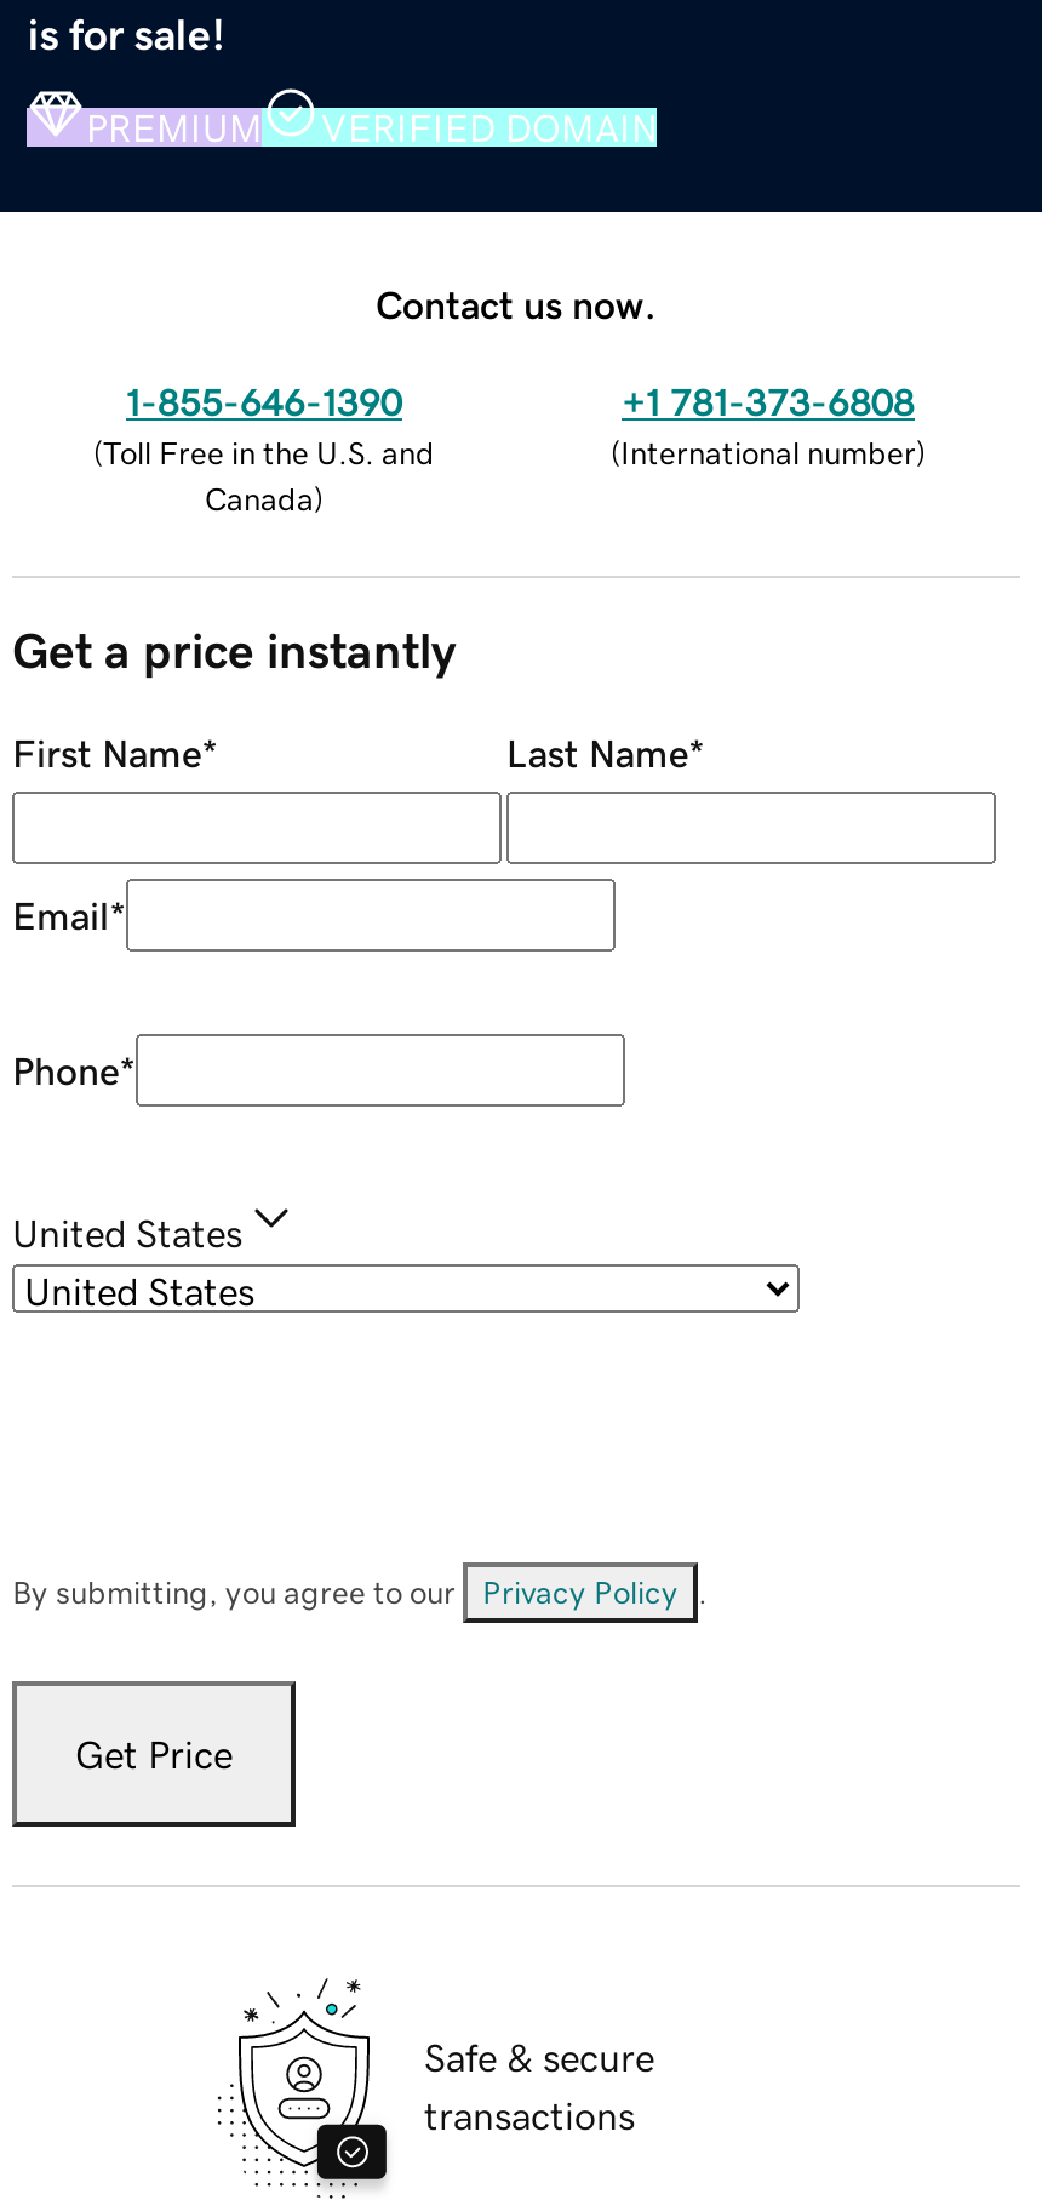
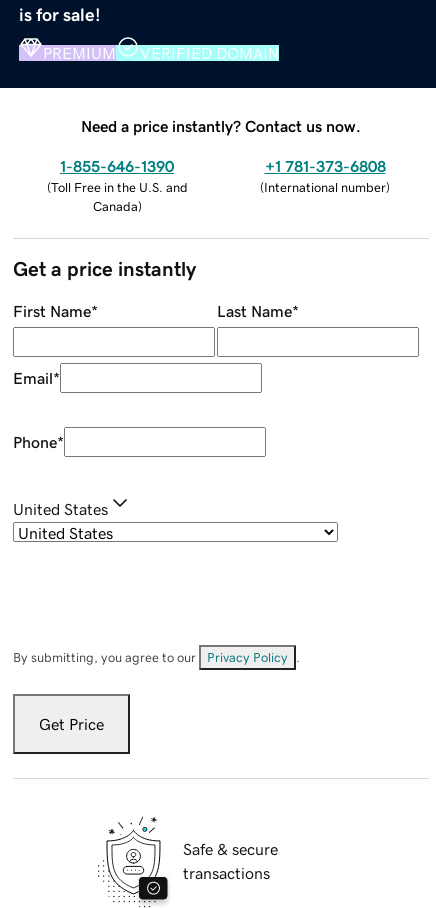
- Contact us now.
+ Need a price instantly? Contact us now.
